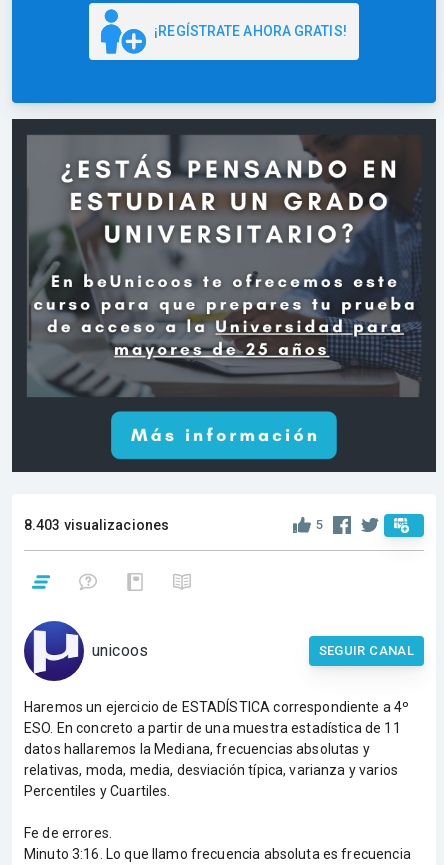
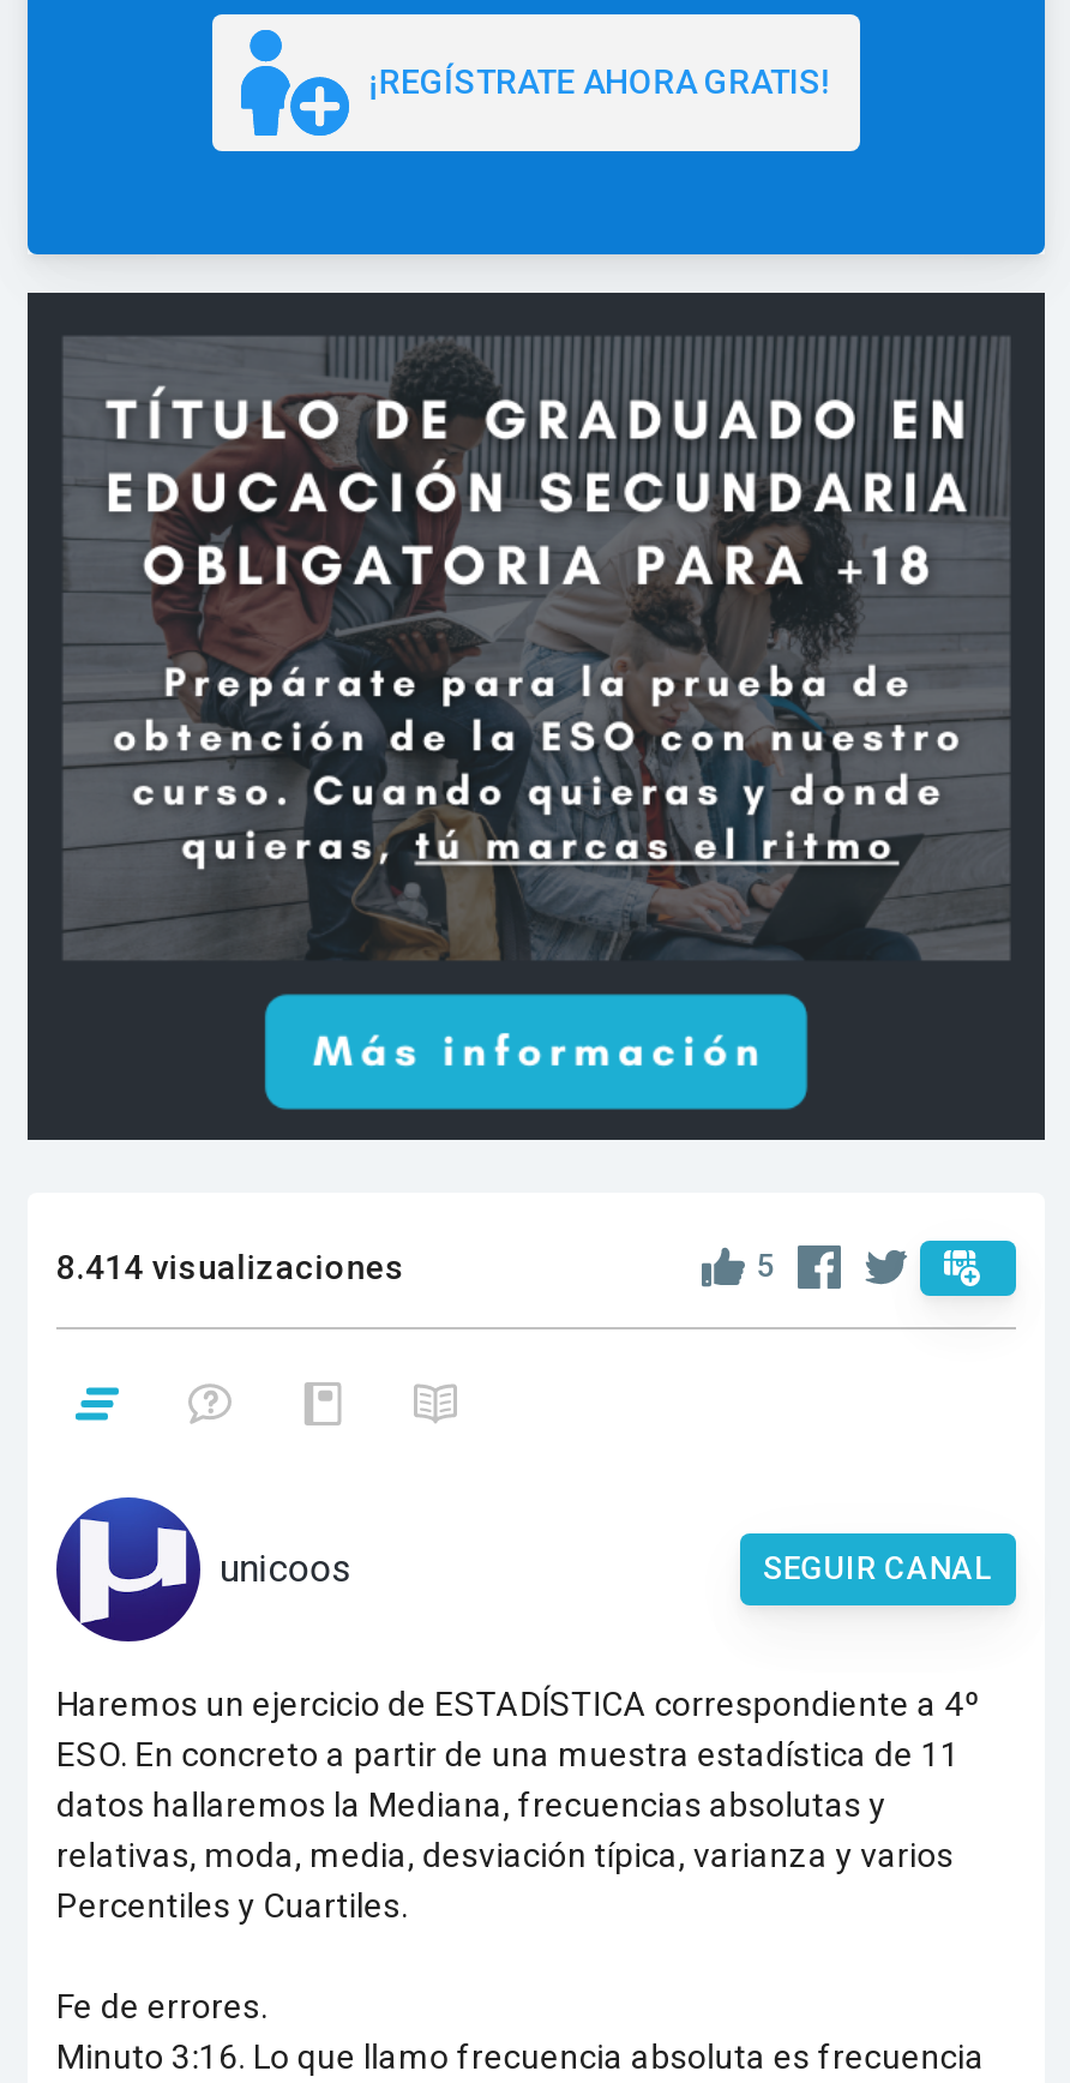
- [image]
+ [image]

- 8.403 visualizaciones
+ 8.414 visualizaciones
